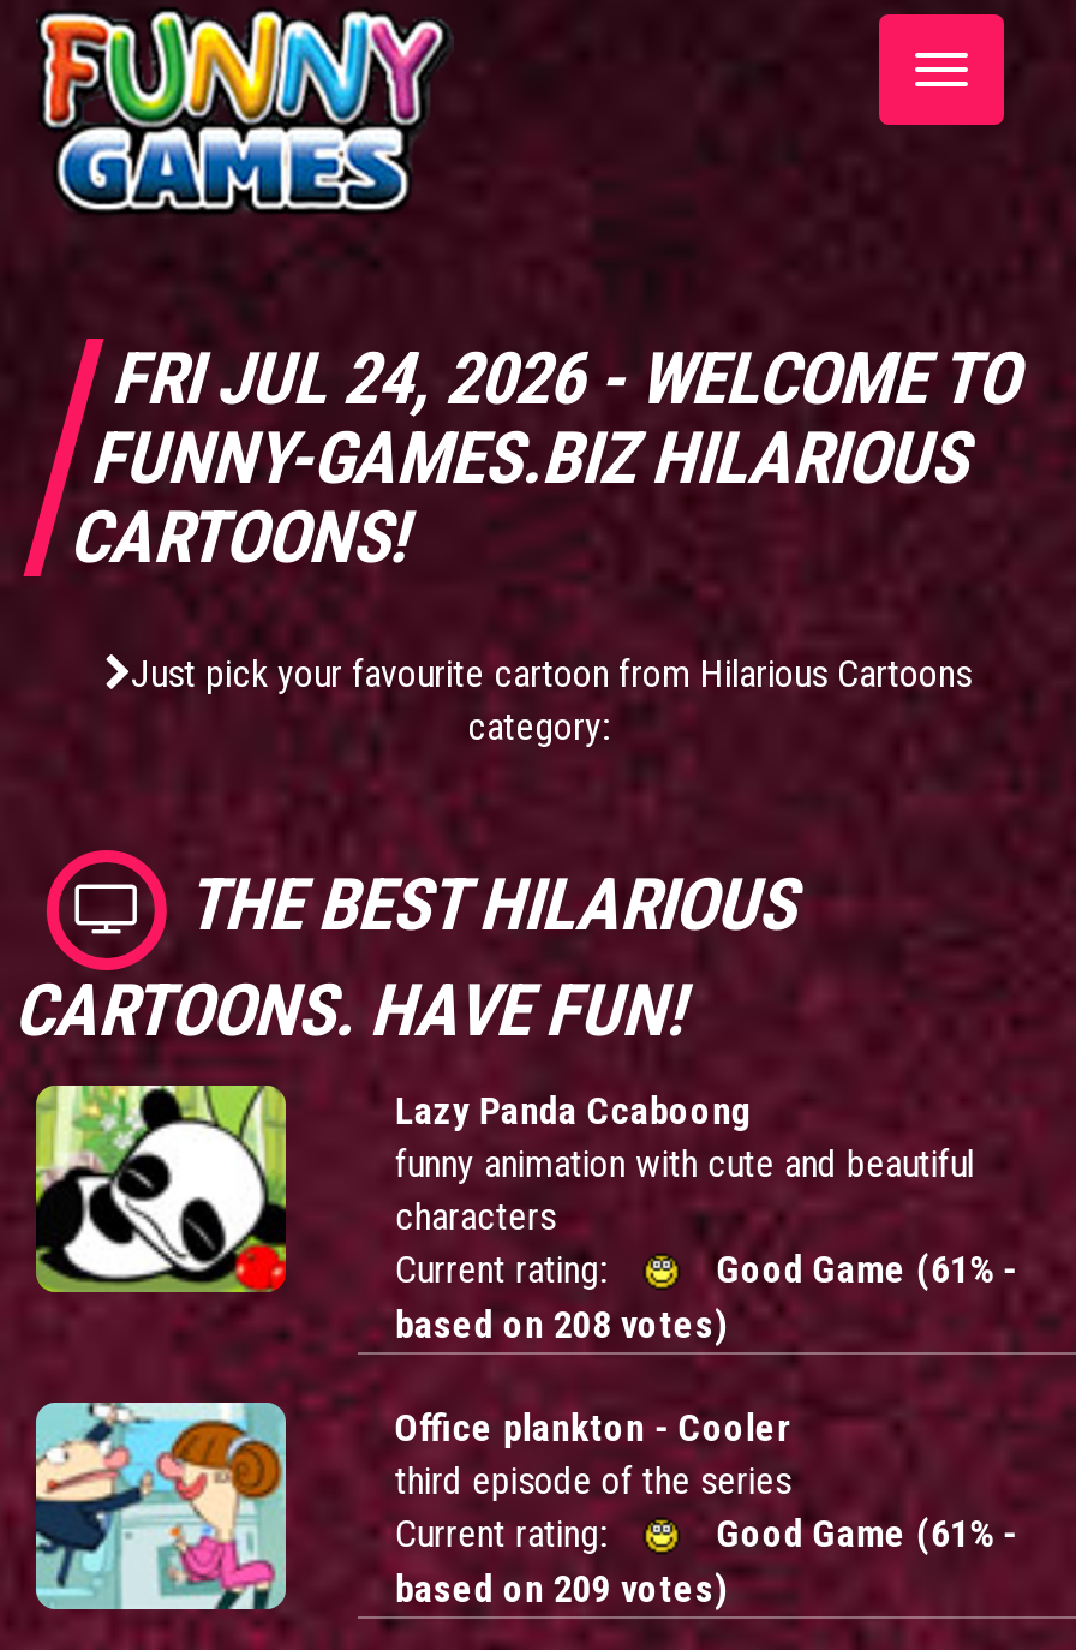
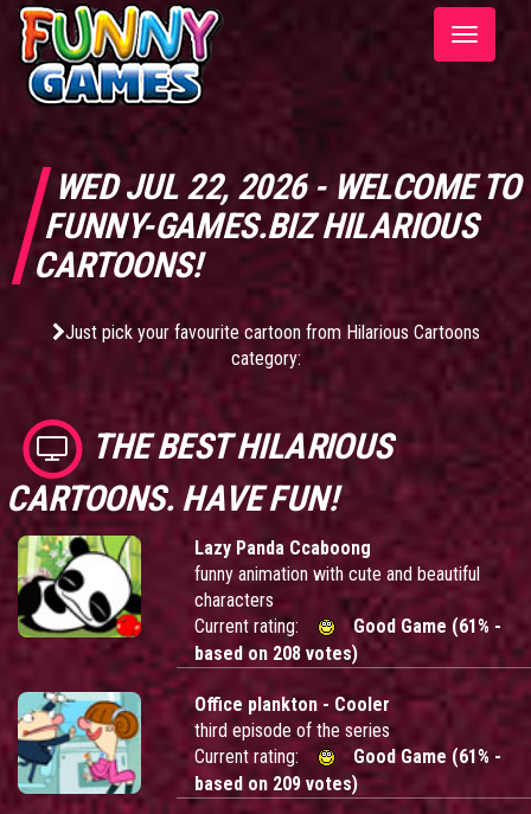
- FRI JUL 24, 2026 - WELCOME TO
+ WED JUL 22, 2026 - WELCOME TO
